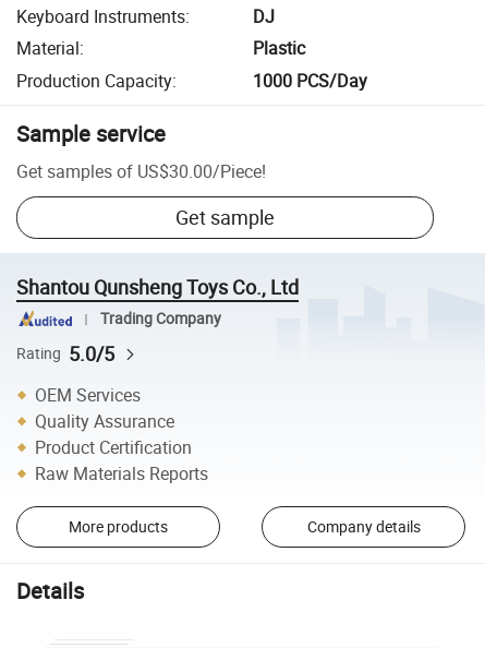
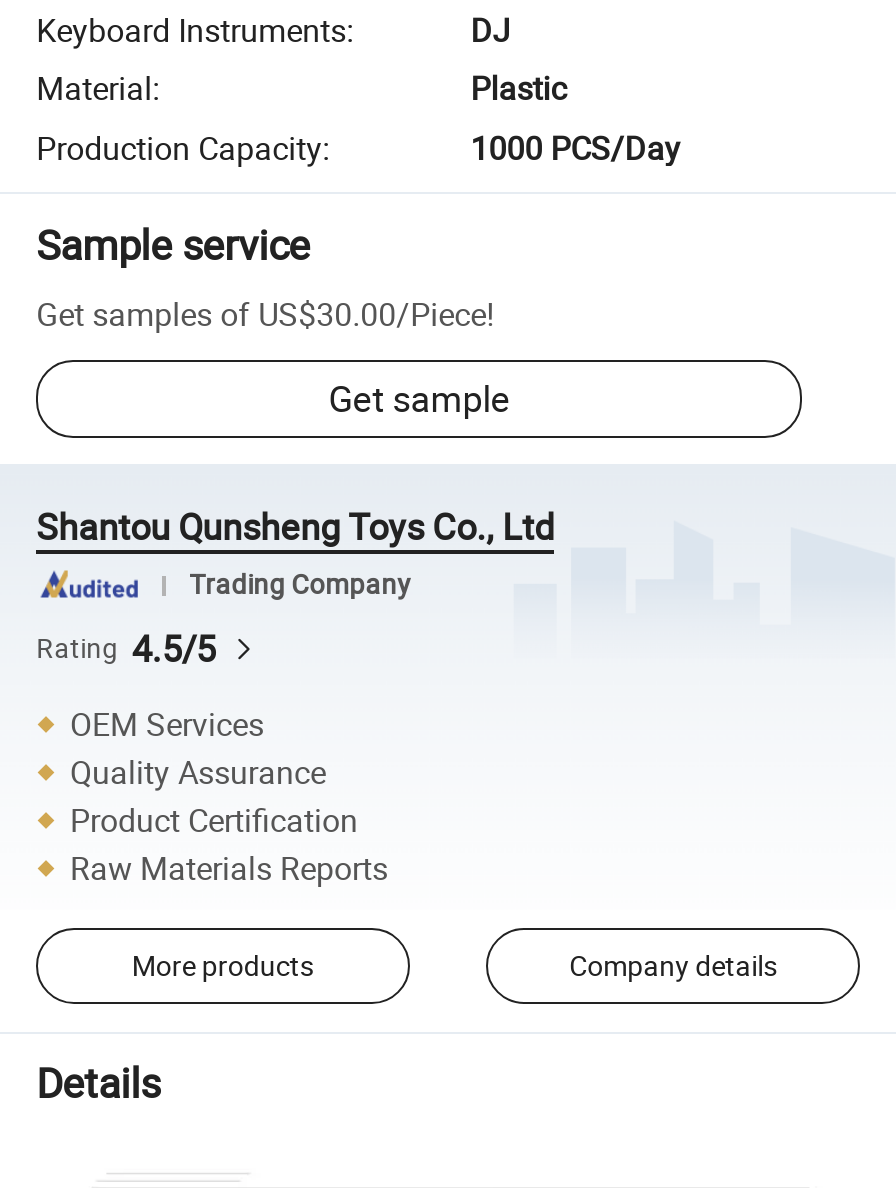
- Rating 5.0/5
+ Rating 4.5/5
